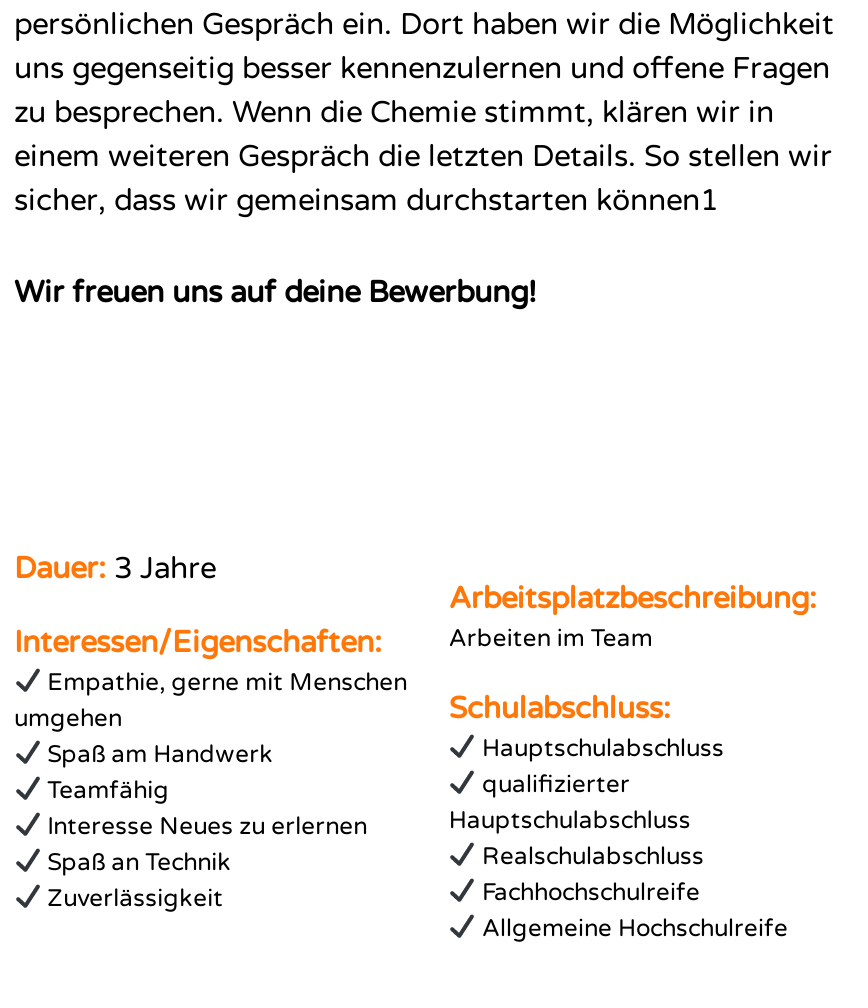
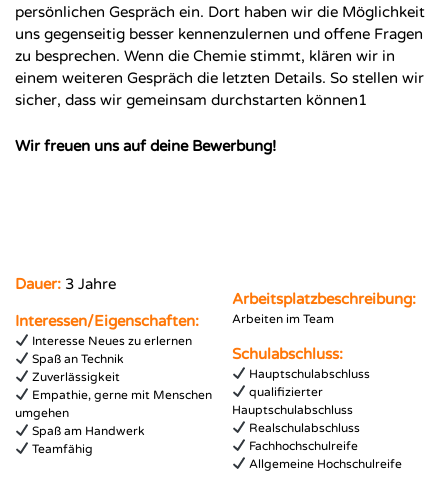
moved down: Empathie, gerne mit Menschen | umgehen | Spaß am Handwerk | Teamfähig

moved up: Interesse Neues zu erlernen | Spaß an Technik | Zuverlässigkeit
